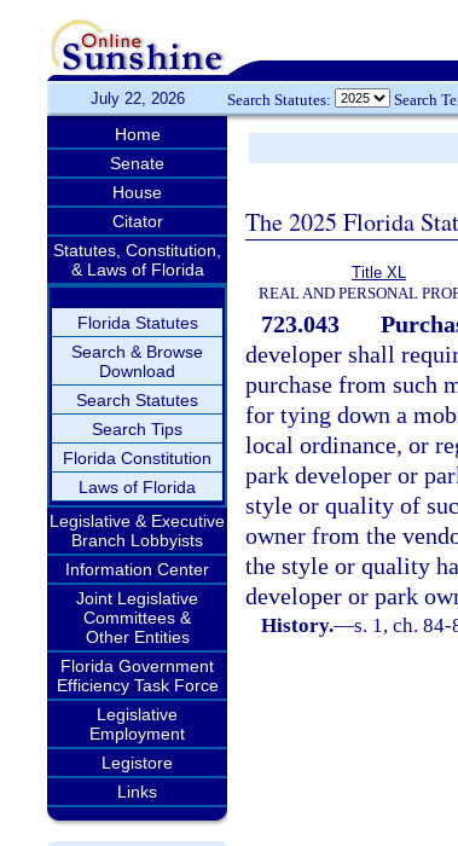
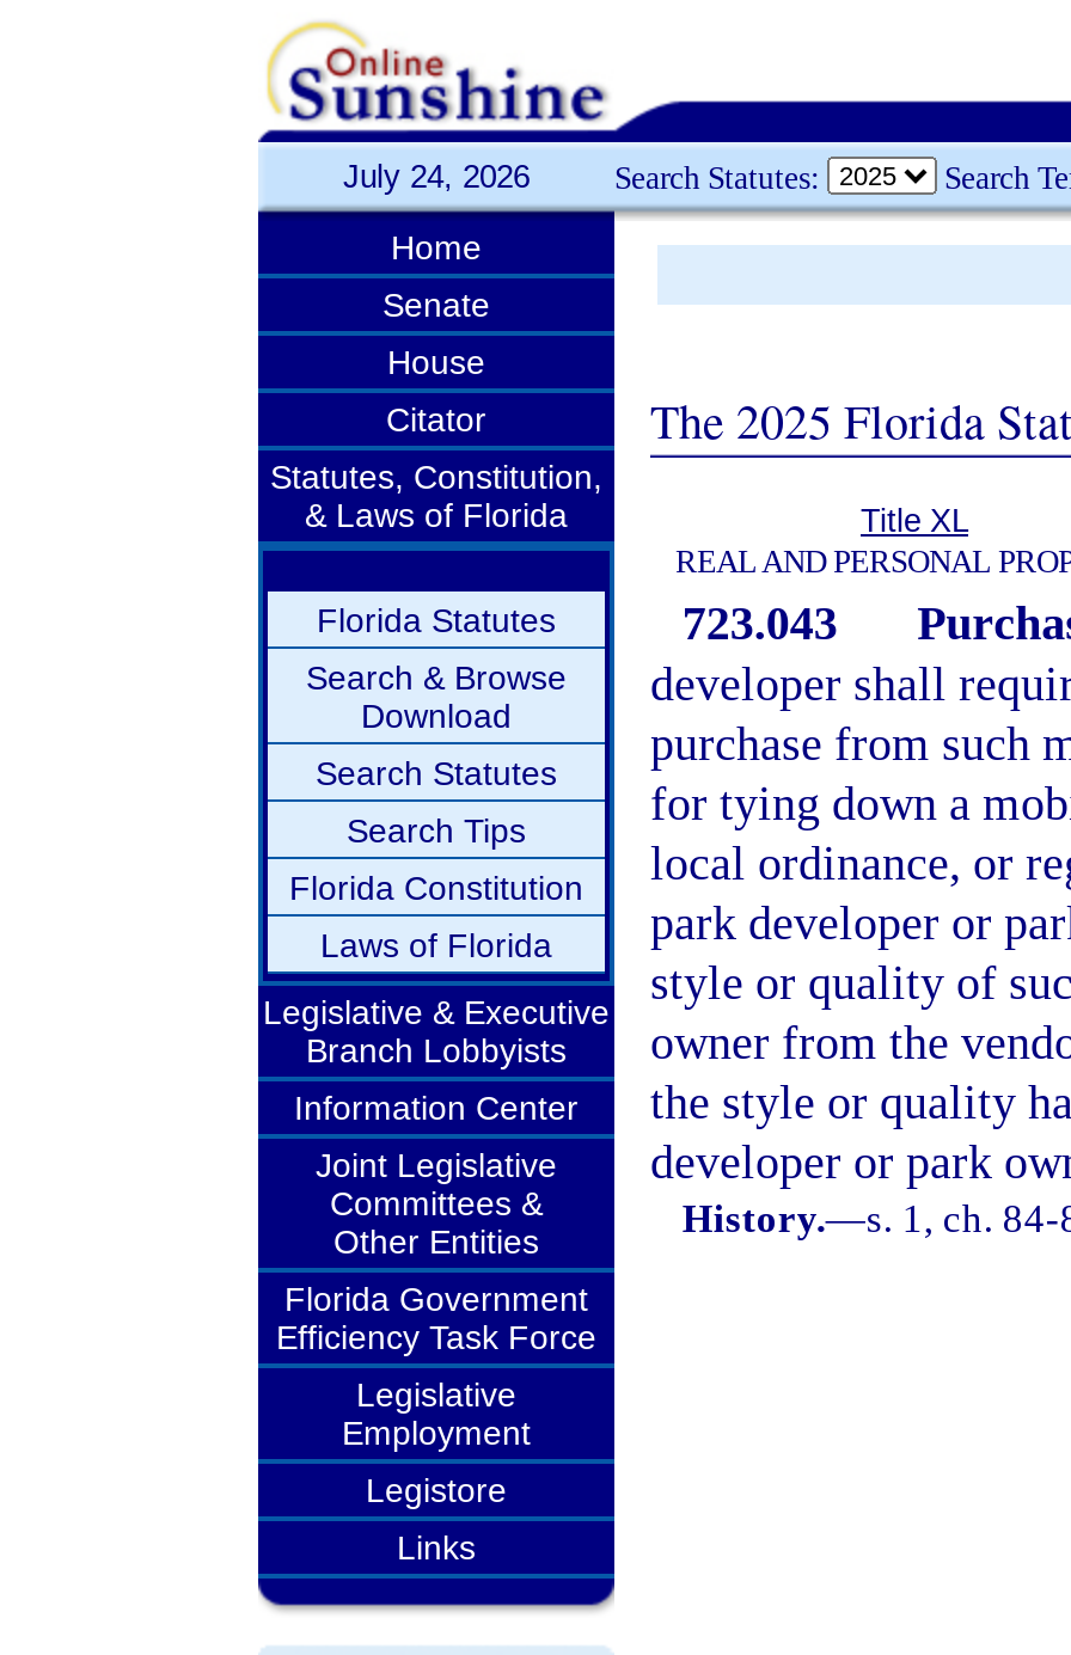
- July 22, 2026
+ July 24, 2026
